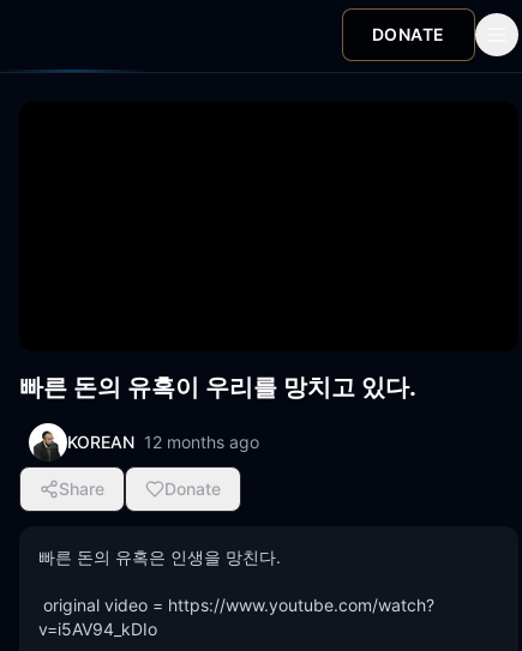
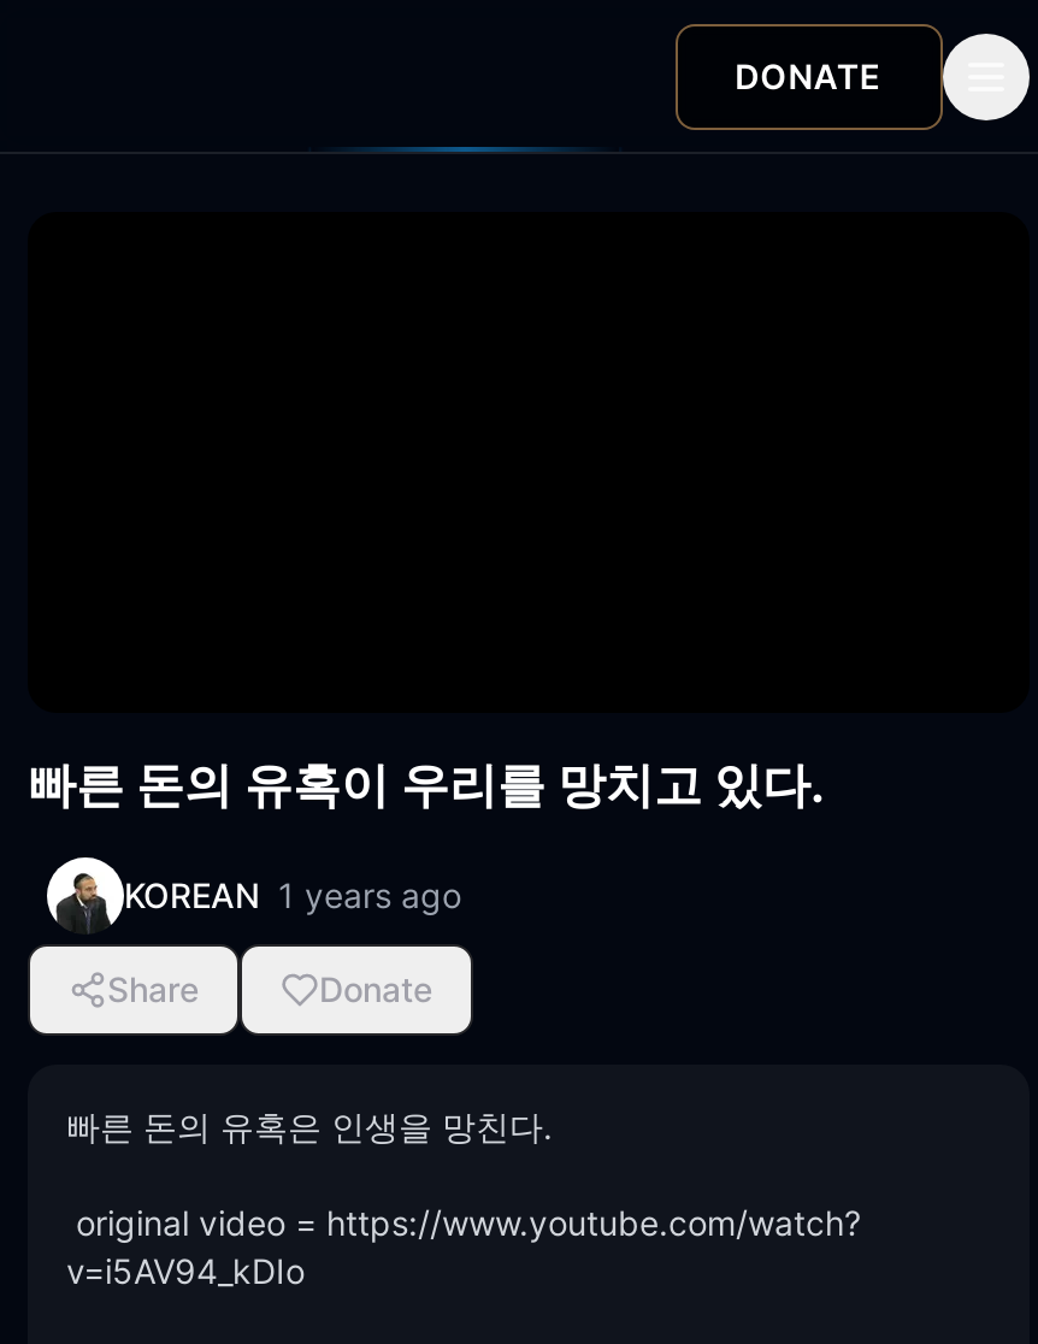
- KOREAN 12 months ago
+ KOREAN 1 years ago
